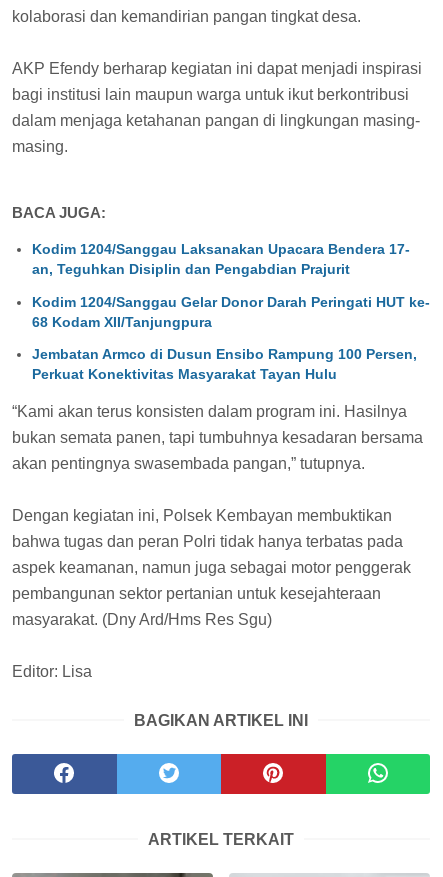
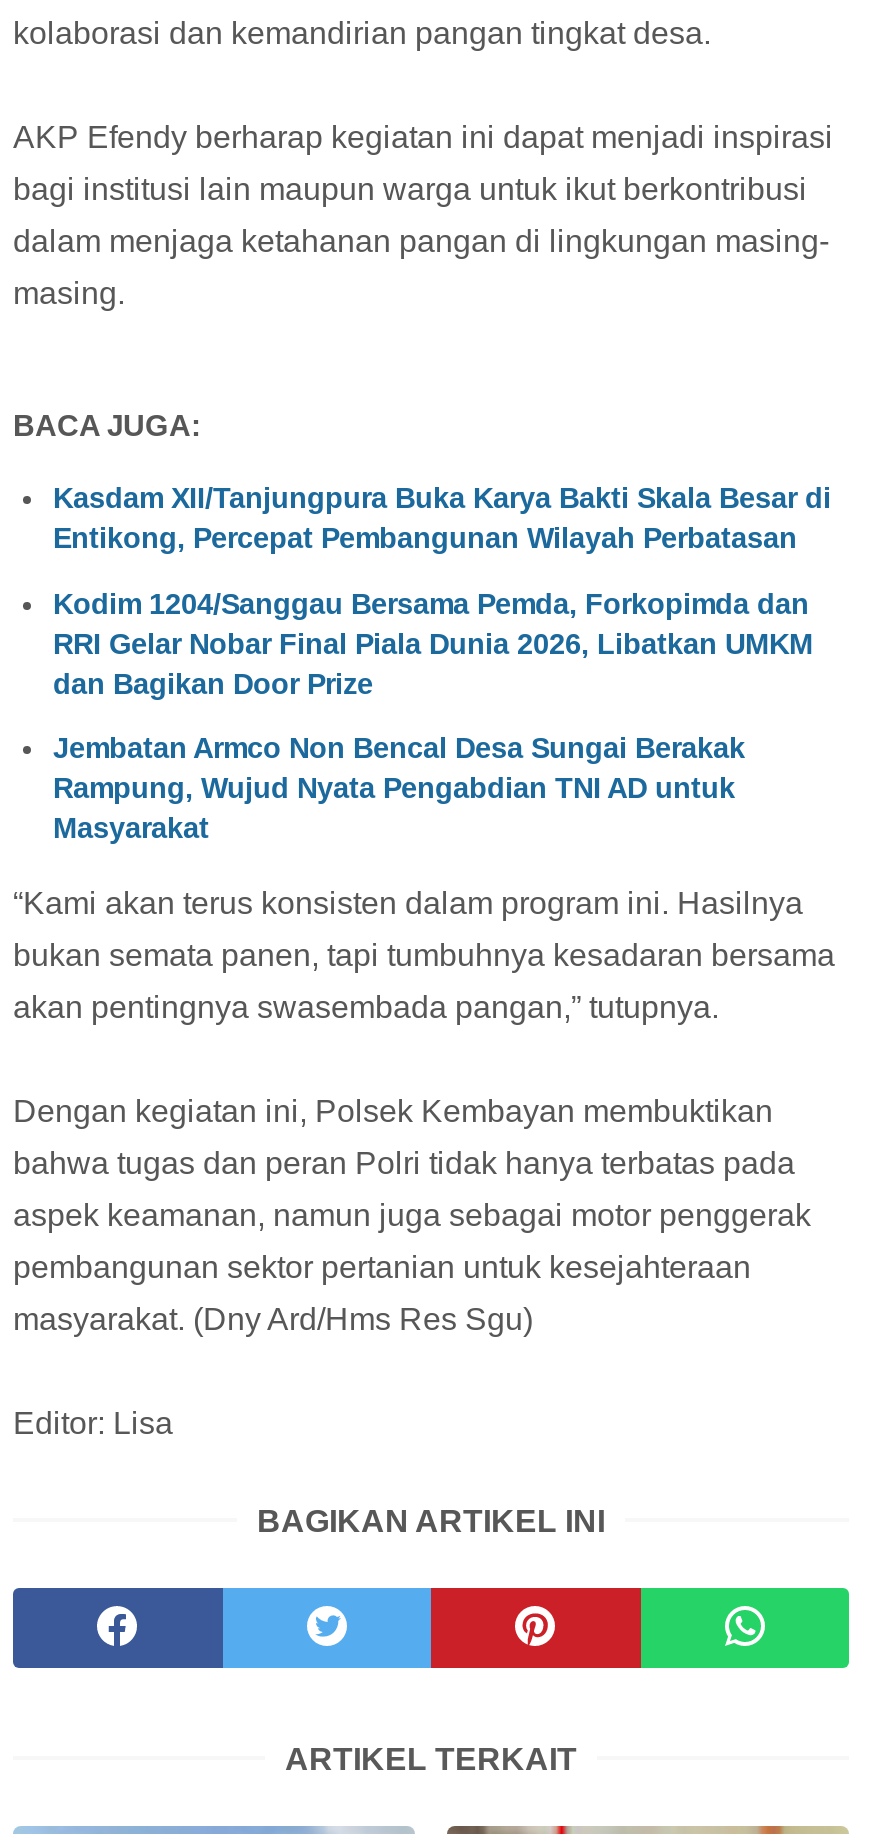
- Kodim 1204/Sanggau Laksanakan Upacara Bendera 17-
- an, Teguhkan Disiplin dan Pengabdian Prajurit
+ Kasdam XII/Tanjungpura Buka Karya Bakti Skala Besar di
+ Entikong, Percepat Pembangunan Wilayah Perbatasan

- Kodim 1204/Sanggau Gelar Donor Darah Peringati HUT ke-
- 68 Kodam XII/Tanjungpura
+ Kodim 1204/Sanggau Bersama Pemda, Forkopimda dan
+ RRI Gelar Nobar Final Piala Dunia 2026, Libatkan UMKM
+ dan Bagikan Door Prize

- Jembatan Armco di Dusun Ensibo Rampung 100 Persen,
- Perkuat Konektivitas Masyarakat Tayan Hulu
+ Jembatan Armco Non Bencal Desa Sungai Berakak
+ Rampung, Wujud Nyata Pengabdian TNI AD untuk
+ Masyarakat
